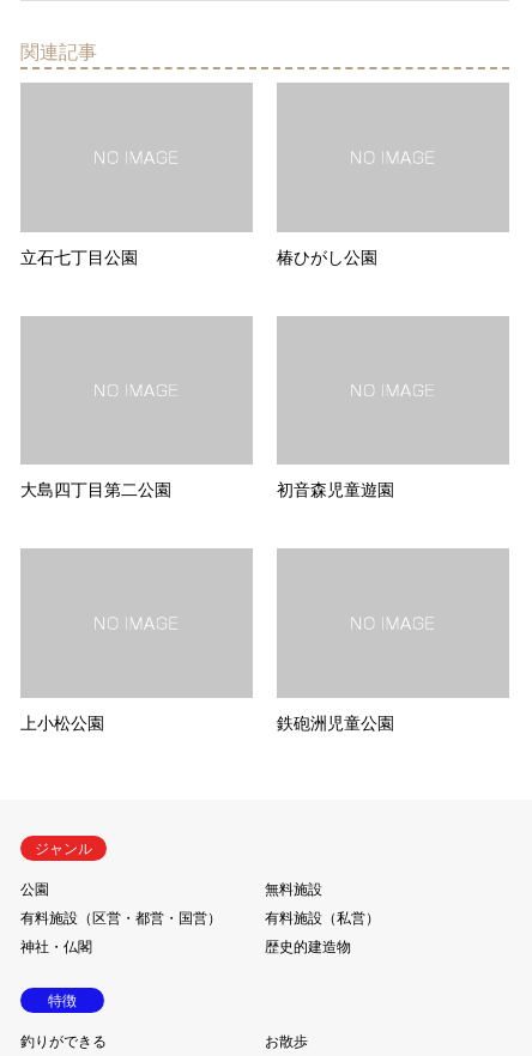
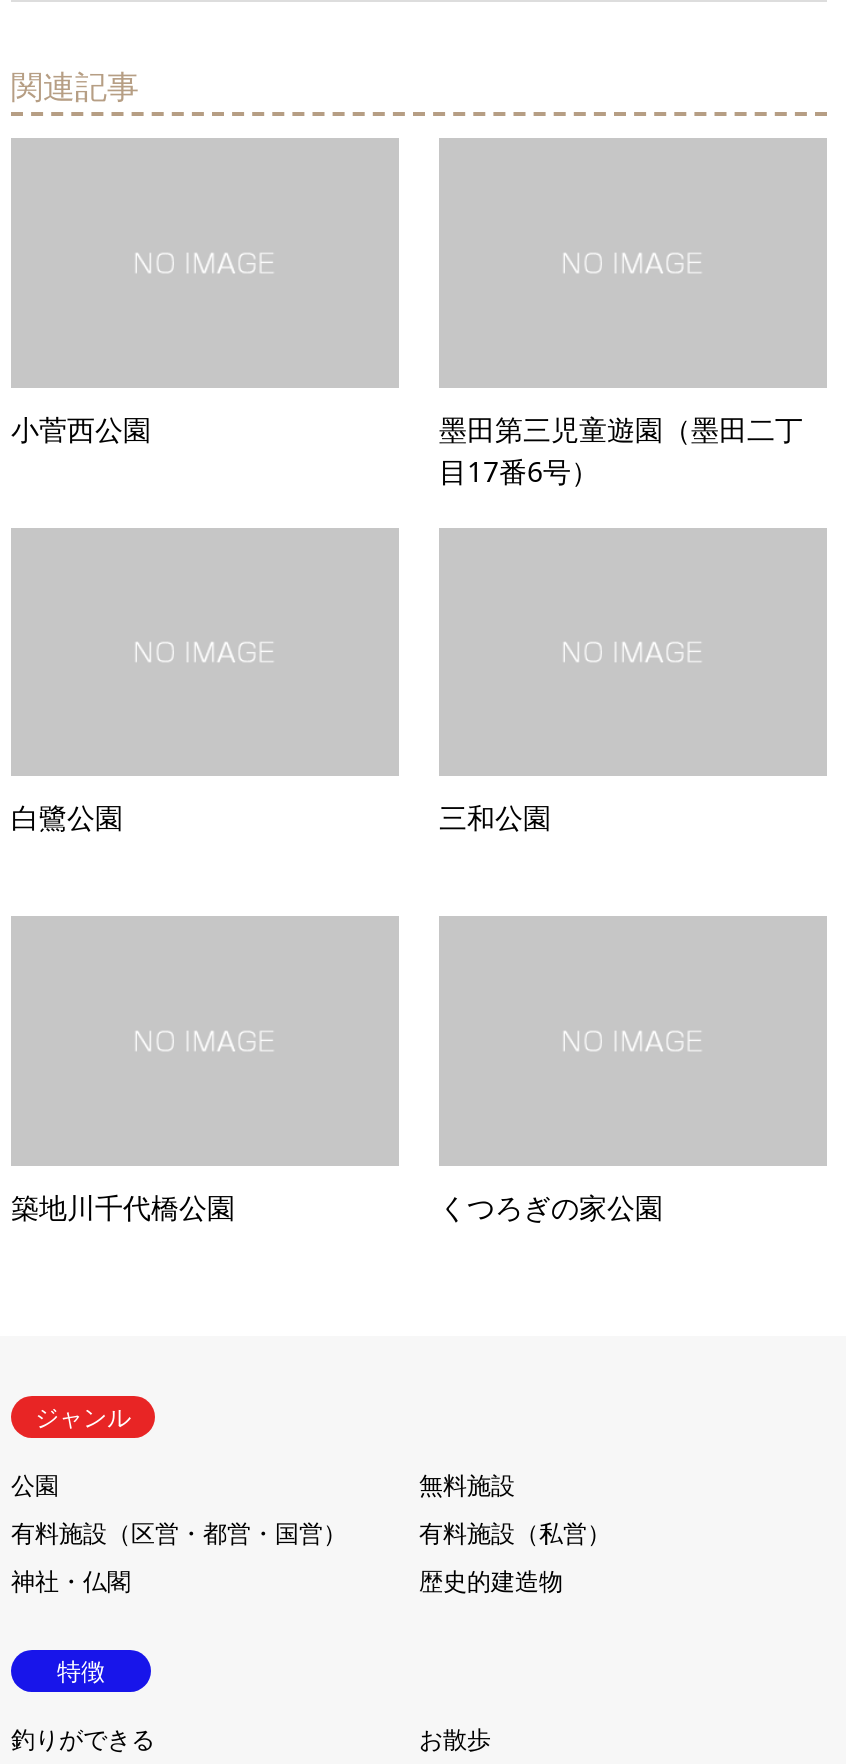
- 立石七丁目公園
- 椿ひがし公園
+ 小菅西公園
+ 墨田第三児童遊園（墨田二丁
+ 目17番6号）

- 大島四丁目第二公園
- 初音森児童遊園
+ 白鷺公園
+ 三和公園

- 上小松公園
- 鉄砲洲児童公園
+ 築地川千代橋公園
+ くつろぎの家公園
